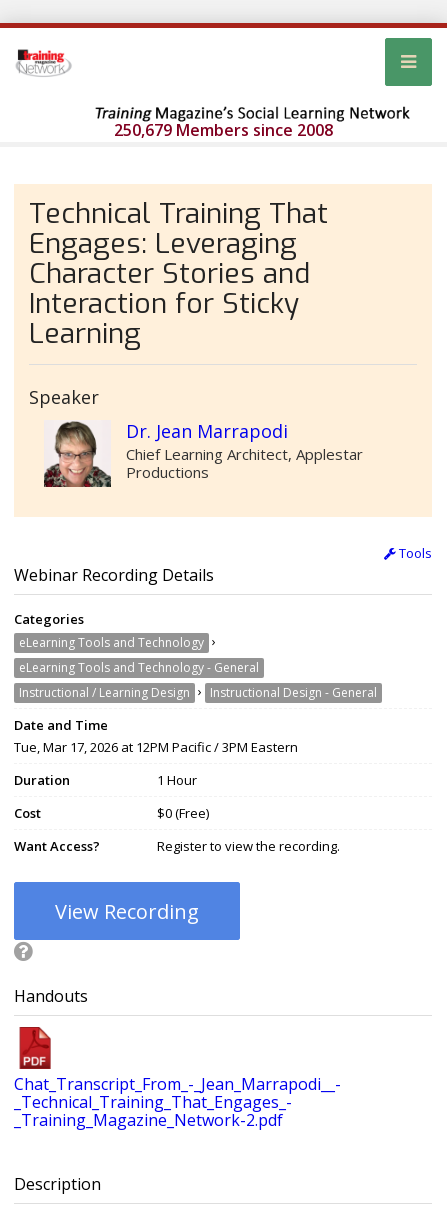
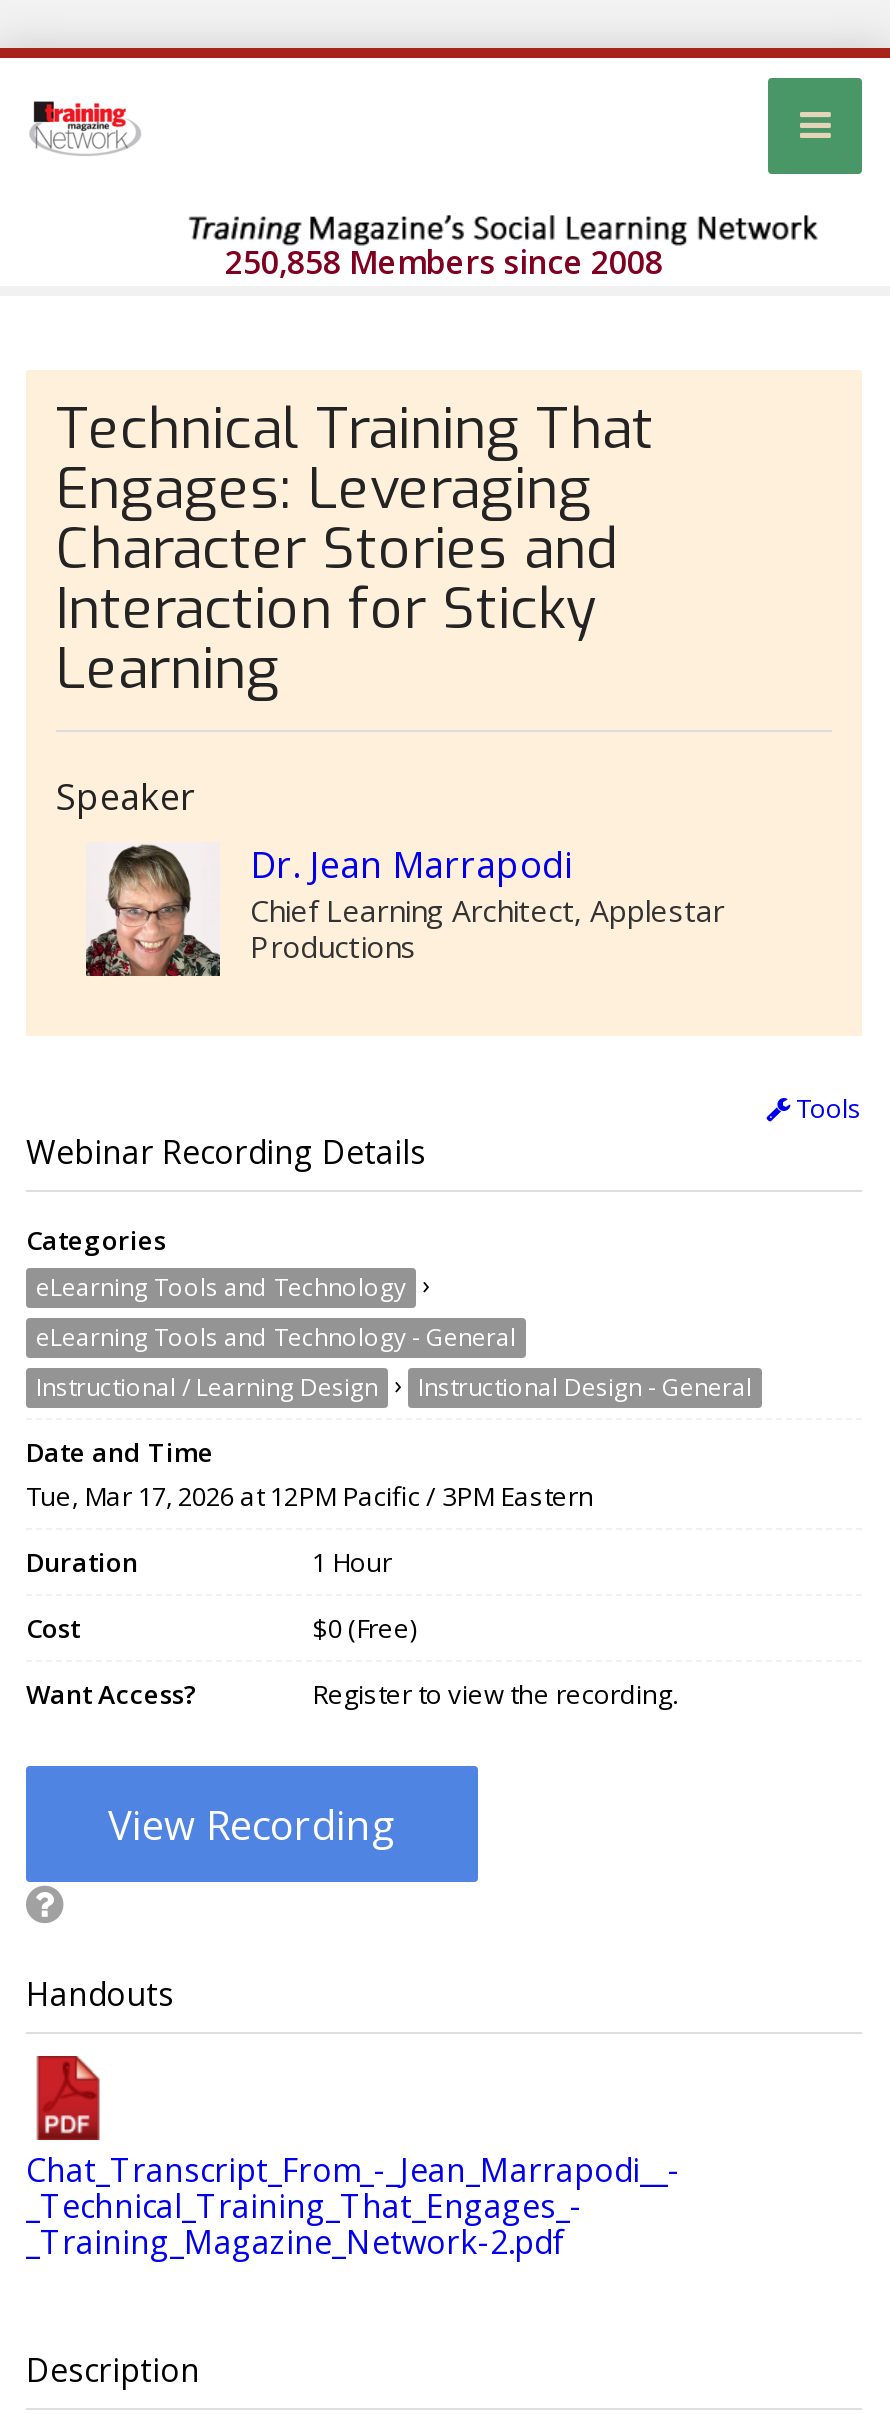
- 250,679 Members since 2008
+ 250,858 Members since 2008
